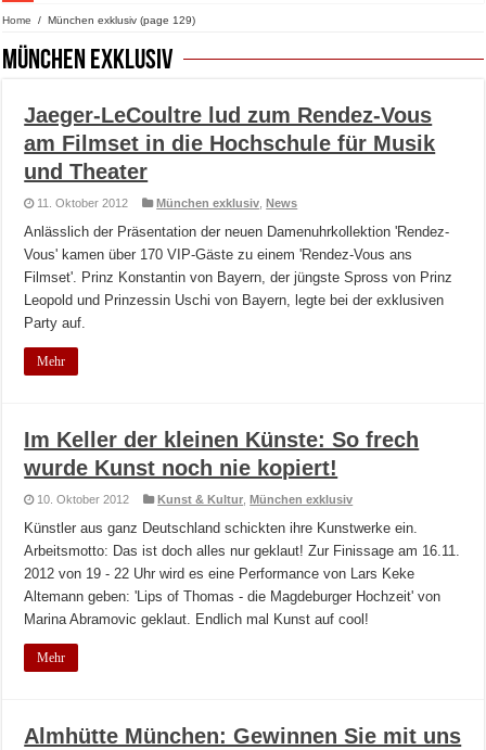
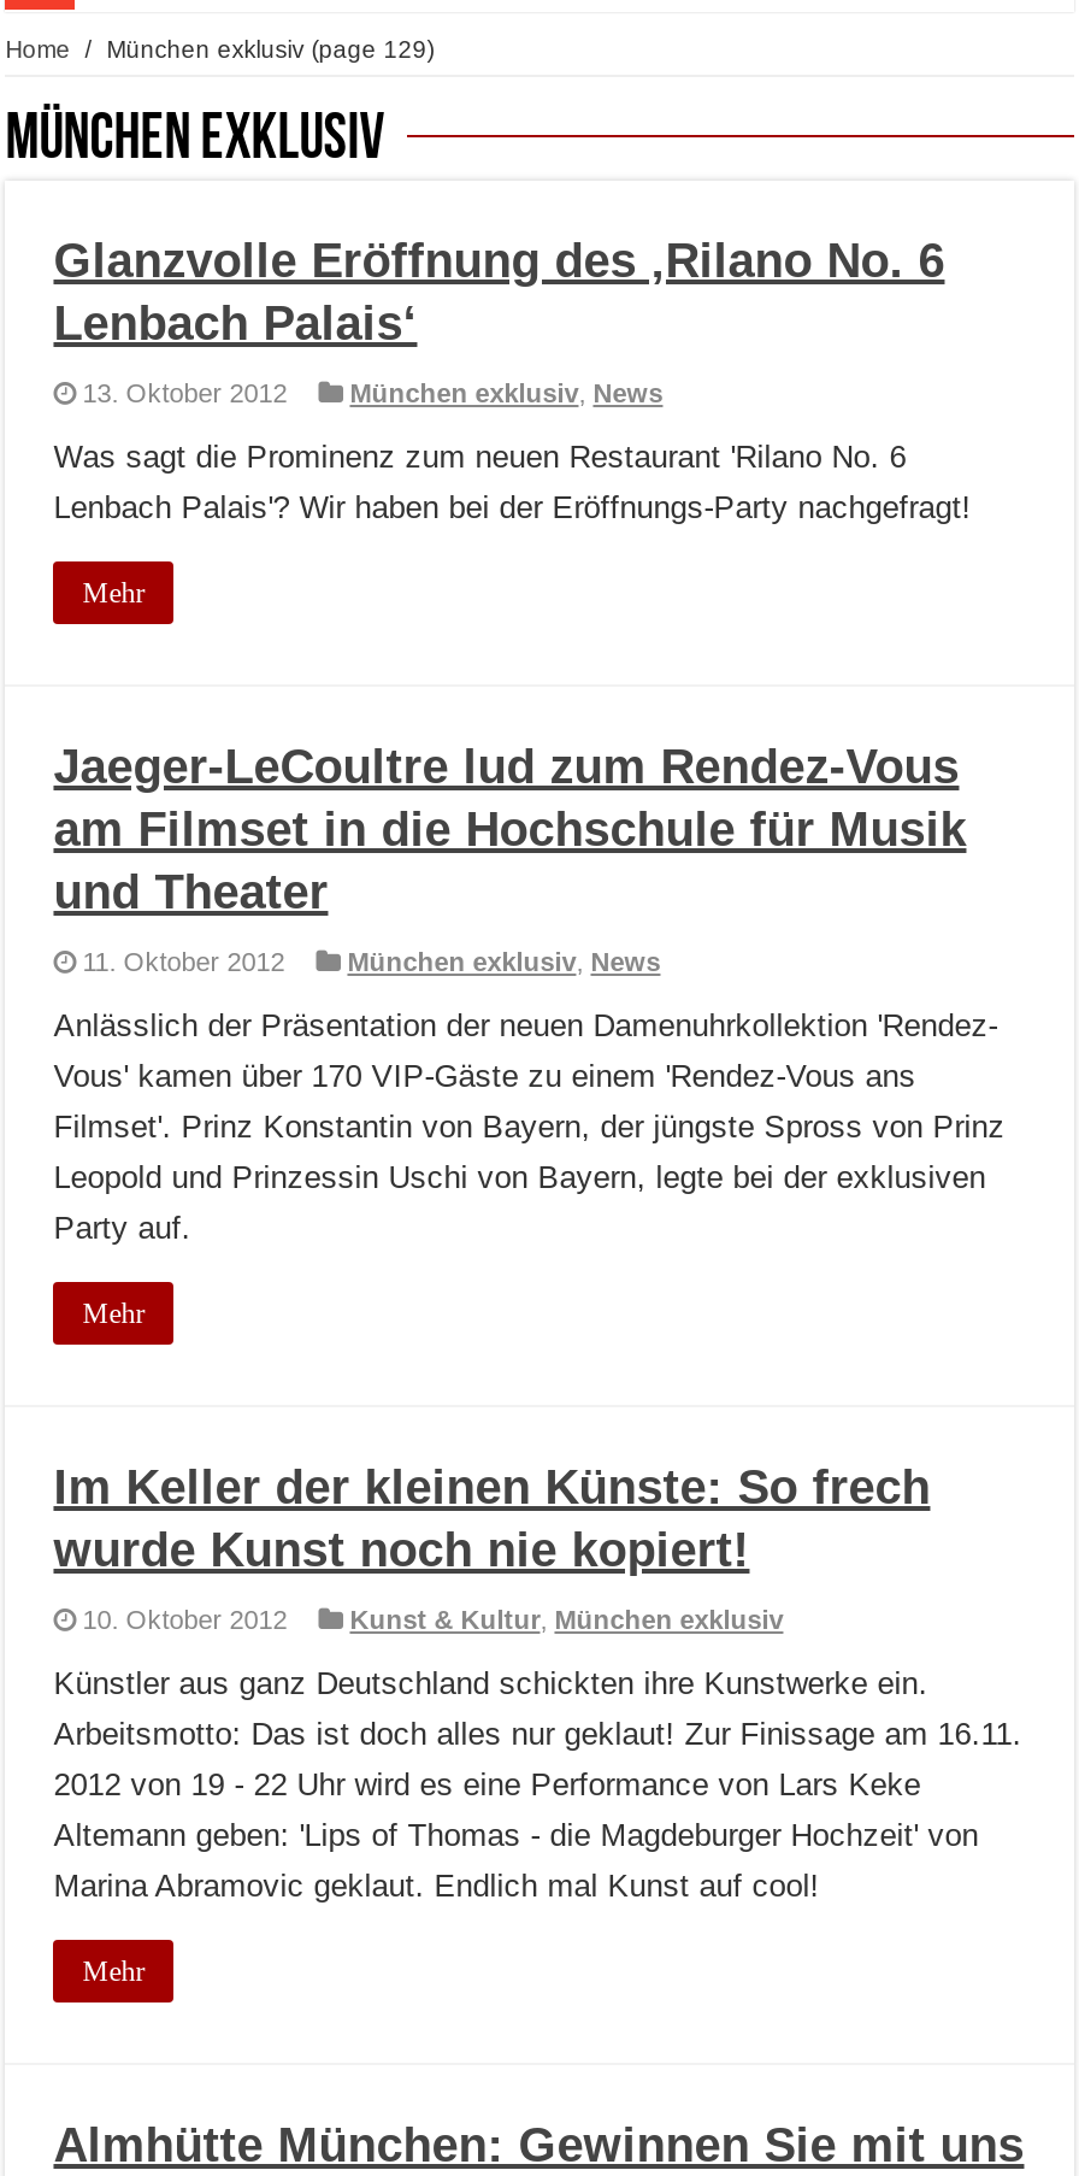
+ Glanzvolle Eröffnung des ‚Rilano No. 6
+ Lenbach Palais‘
+ 13. Oktober 2012
+ München exklusiv, News
+ Was sagt die Prominenz zum neuen Restaurant 'Rilano No. 6
+ Lenbach Palais'? Wir haben bei der Eröffnungs-Party nachgefragt!
+ Mehr
